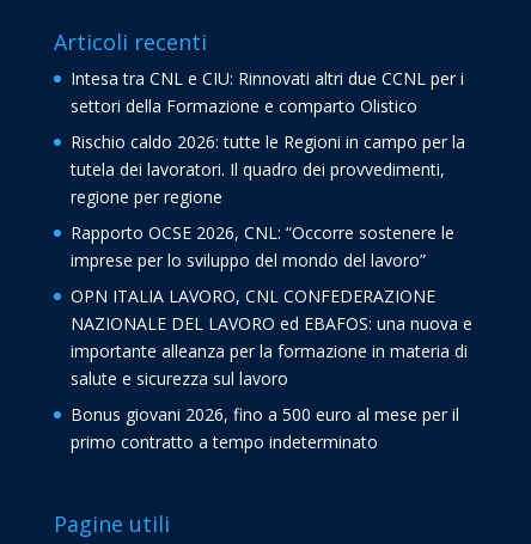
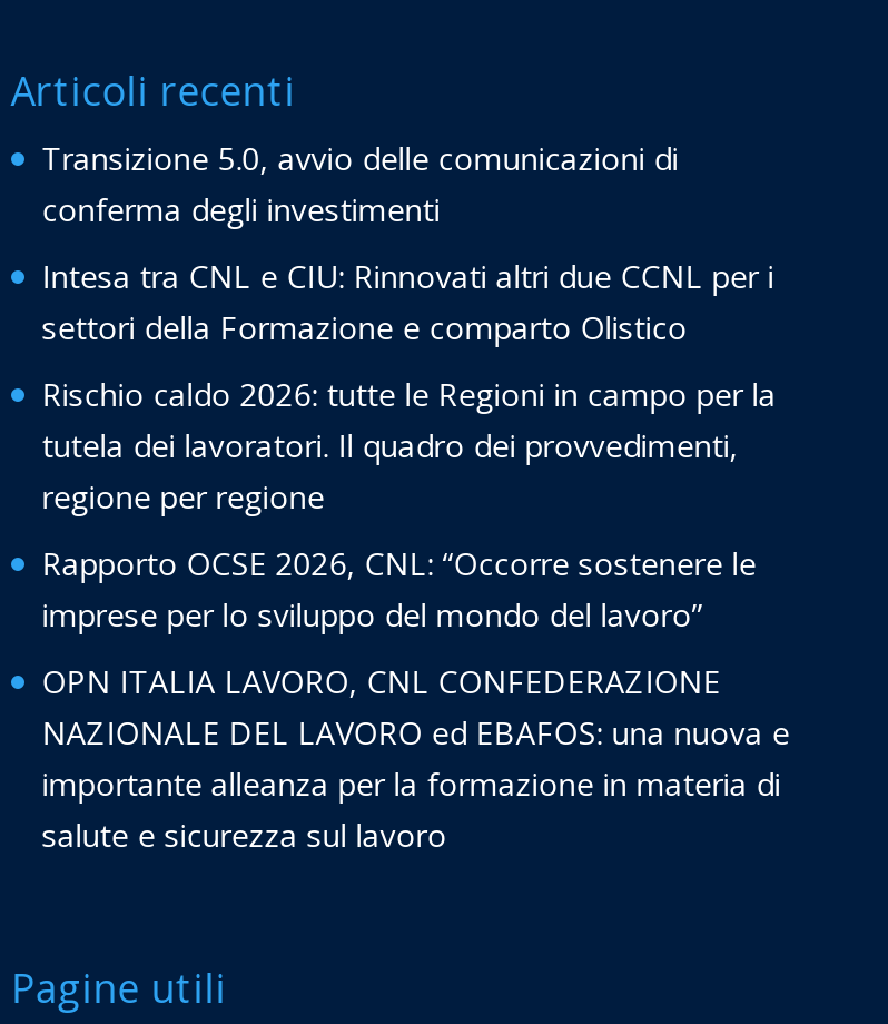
+ Transizione 5.0, avvio delle comunicazioni di
+ conferma degli investimenti

moved down: Intesa tra CNL e CIU: Rinnovati altri due CCNL per i | settori della Formazione e comparto Olistico | Rischio caldo 2026: tutte le Regioni in campo per la | ... | importante alleanza per la formazione in materia di | salute e sicurezza sul lavoro

- Bonus giovani 2026, fino a 500 euro al mese per il
- primo contratto a tempo indeterminato
